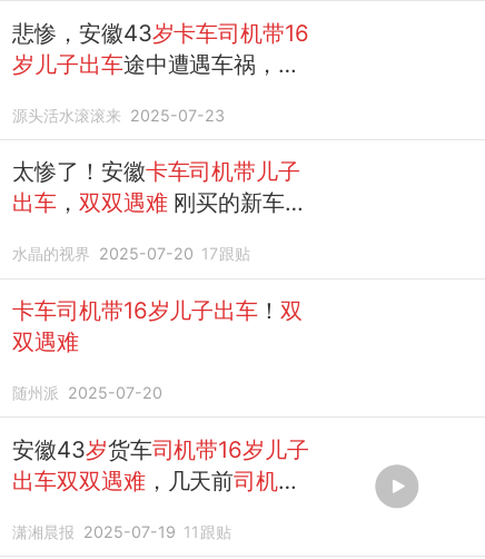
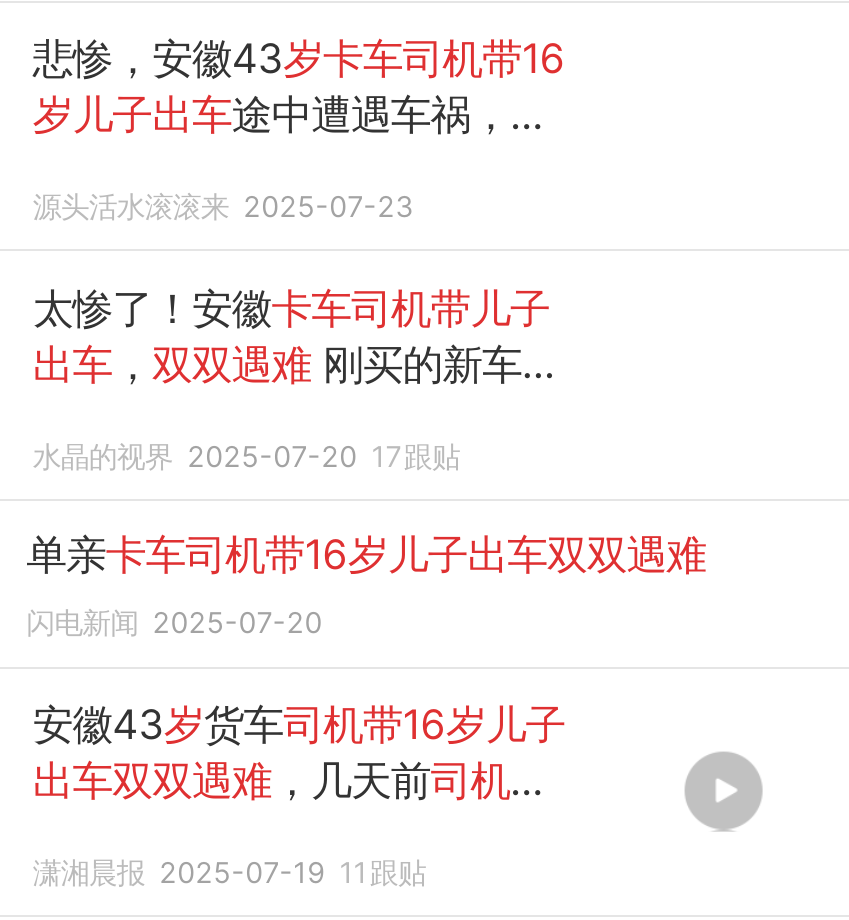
- 卡车司机带16岁儿子出车！双
- 双遇难
+ 单亲卡车司机带16岁儿子出车双双遇难

- 随州派 2025-07-20
+ 闪电新闻 2025-07-20
